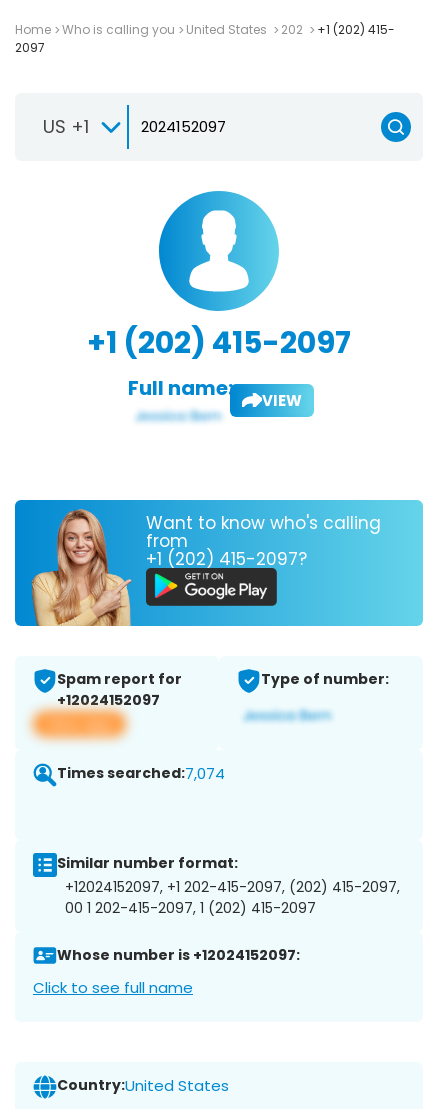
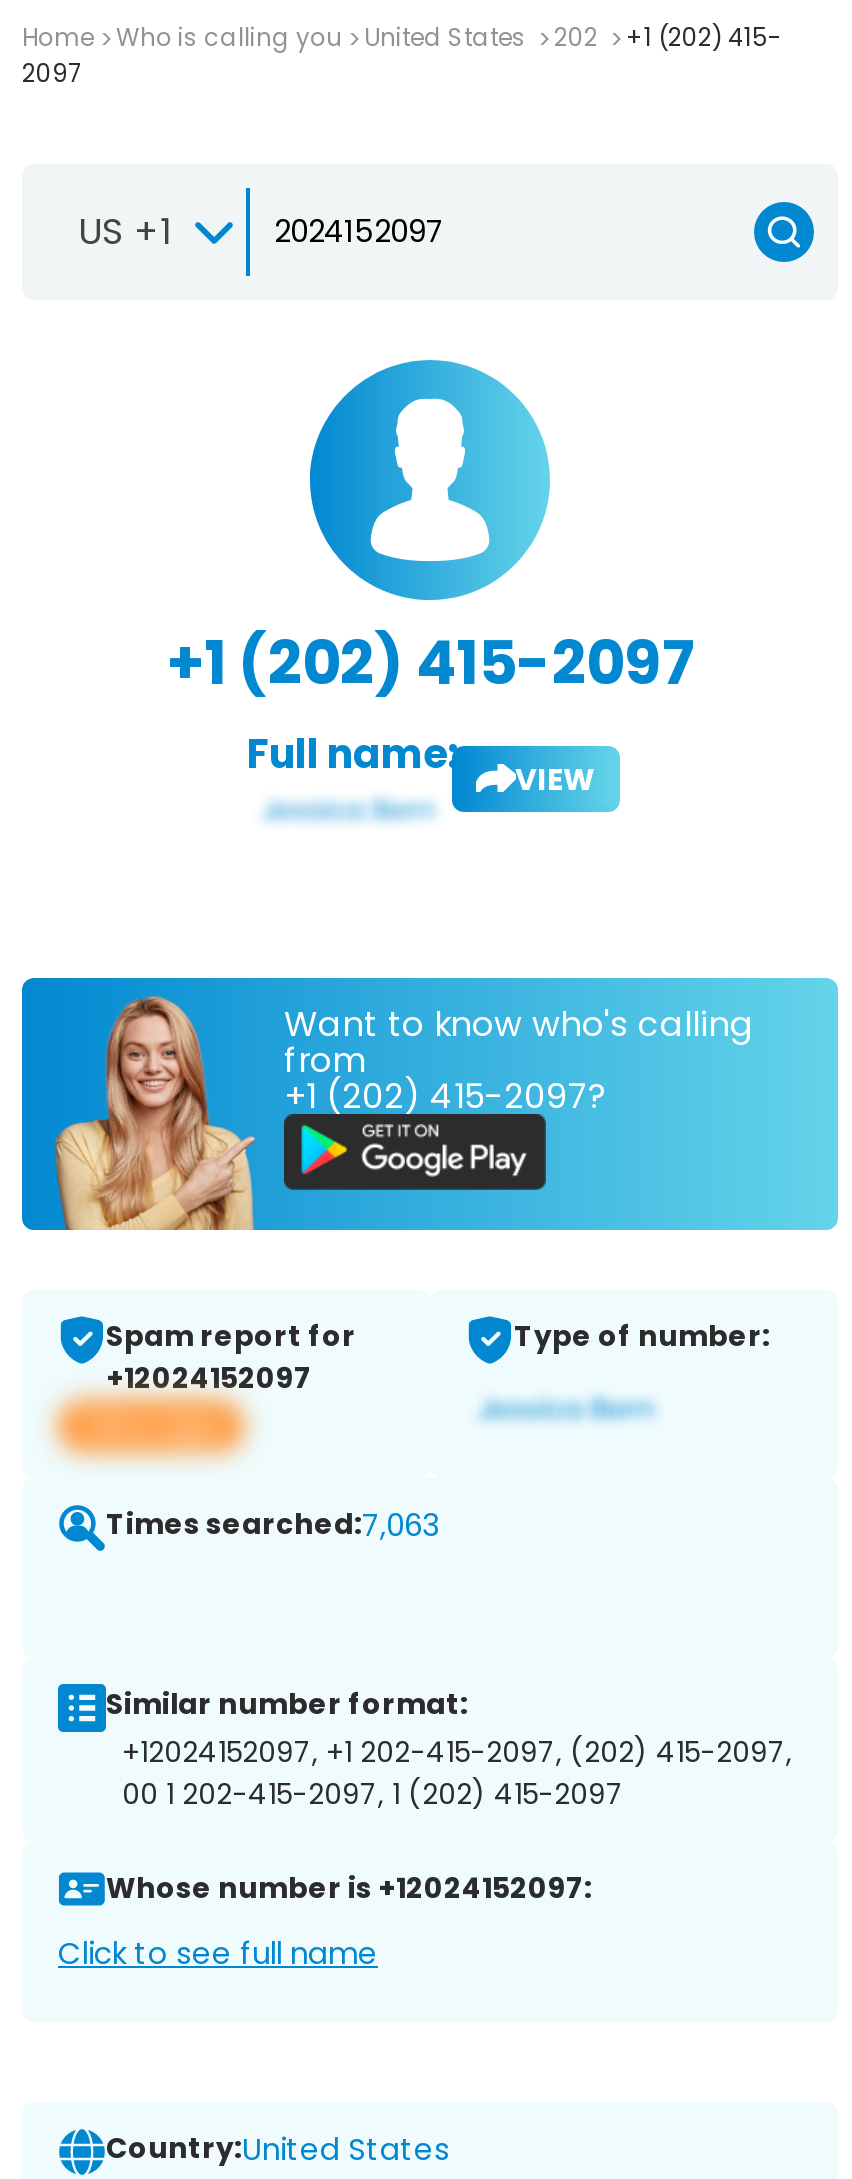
- Times searched:7,074
+ Times searched:7,063
